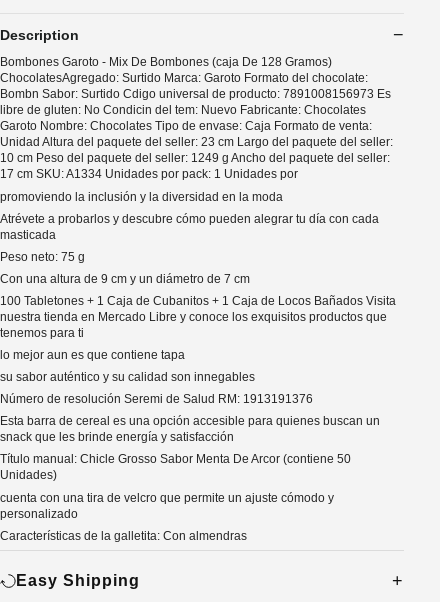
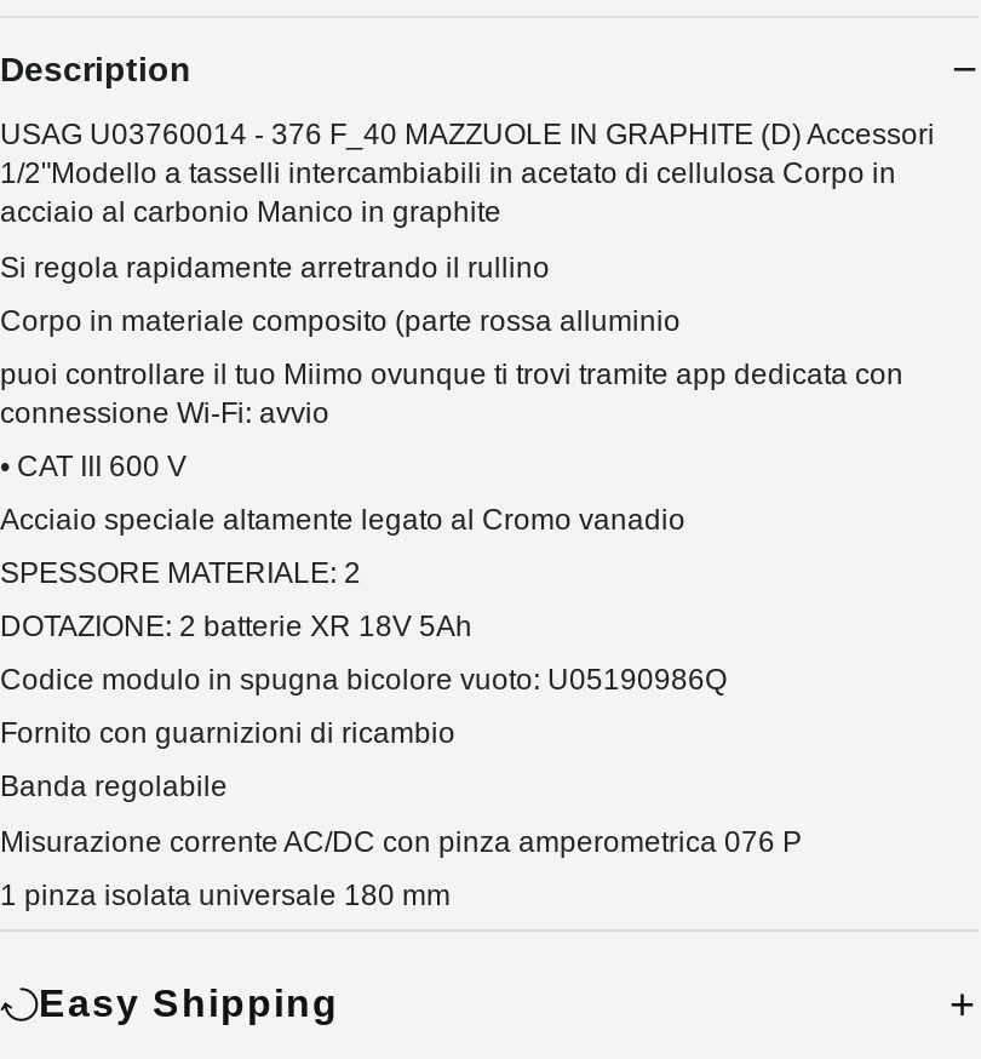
- Bombones Garoto - Mix De Bombones (caja De 128 Gramos)
- ChocolatesAgregado: Surtido Marca: Garoto Formato del chocolate:
- Bombn Sabor: Surtido Cdigo universal de producto: 7891008156973 Es
- libre de gluten: No Condicin del tem: Nuevo Fabricante: Chocolates
- Garoto Nombre: Chocolates Tipo de envase: Caja Formato de venta:
- Unidad Altura del paquete del seller: 23 cm Largo del paquete del seller:
- 10 cm Peso del paquete del seller: 1249 g Ancho del paquete del seller:
- 17 cm SKU: A1334 Unidades por pack: 1 Unidades por
+ USAG U03760014 - 376 F_40 MAZZUOLE IN GRAPHITE (D) Accessori
+ 1/2"Modello a tasselli intercambiabili in acetato di cellulosa Corpo in
+ acciaio al carbonio Manico in graphite

- promoviendo la inclusión y la diversidad en la moda
+ Si regola rapidamente arretrando il rullino

- Atrévete a probarlos y descubre cómo pueden alegrar tu día con cada
- masticada
+ Corpo in materiale composito (parte rossa alluminio

- Peso neto: 75 g
+ puoi controllare il tuo Miimo ovunque ti trovi tramite app dedicata con
+ connessione Wi-Fi: avvio

- Con una altura de 9 cm y un diámetro de 7 cm
+ • CAT III 600 V

- 100 Tabletones + 1 Caja de Cubanitos + 1 Caja de Locos Bañados Visita
- nuestra tienda en Mercado Libre y conoce los exquisitos productos que
- tenemos para ti
+ Acciaio speciale altamente legato al Cromo vanadio

- lo mejor aun es que contiene tapa
+ SPESSORE MATERIALE: 2

- su sabor auténtico y su calidad son innegables
+ DOTAZIONE: 2 batterie XR 18V 5Ah

- Número de resolución Seremi de Salud RM: 1913191376
+ Codice modulo in spugna bicolore vuoto: U05190986Q

- Esta barra de cereal es una opción accesible para quienes buscan un
- snack que les brinde energía y satisfacción
+ Fornito con guarnizioni di ricambio

- Título manual: Chicle Grosso Sabor Menta De Arcor (contiene 50
- Unidades)
+ Banda regolabile

- cuenta con una tira de velcro que permite un ajuste cómodo y
- personalizado
+ Misurazione corrente AC/DC con pinza amperometrica 076 P

- Características de la galletita: Con almendras
+ 1 pinza isolata universale 180 mm
